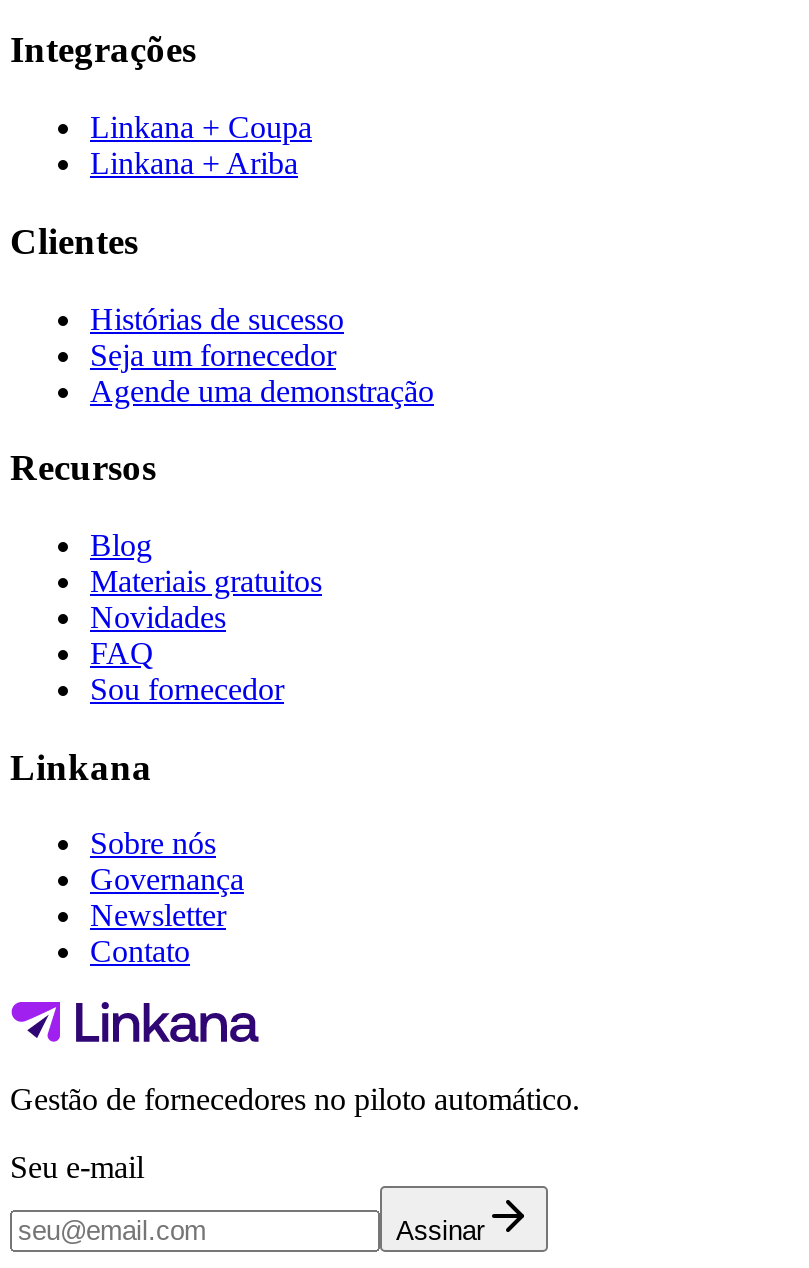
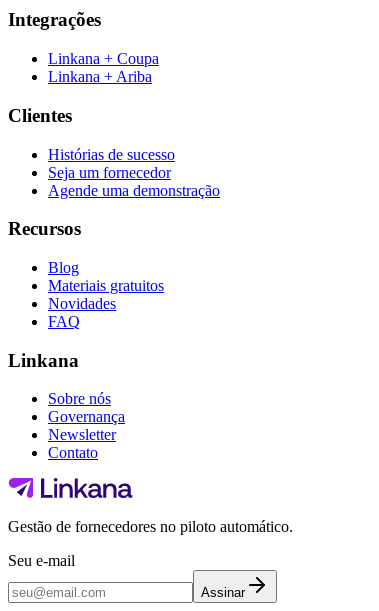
- Sou fornecedor
